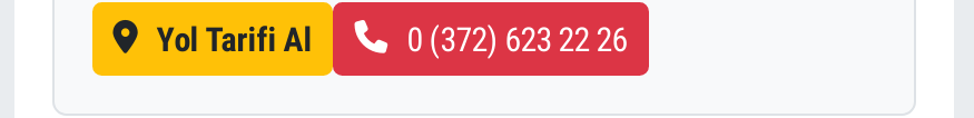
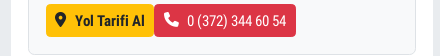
- 0 (372) 623 22 26
+ 0 (372) 344 60 54
